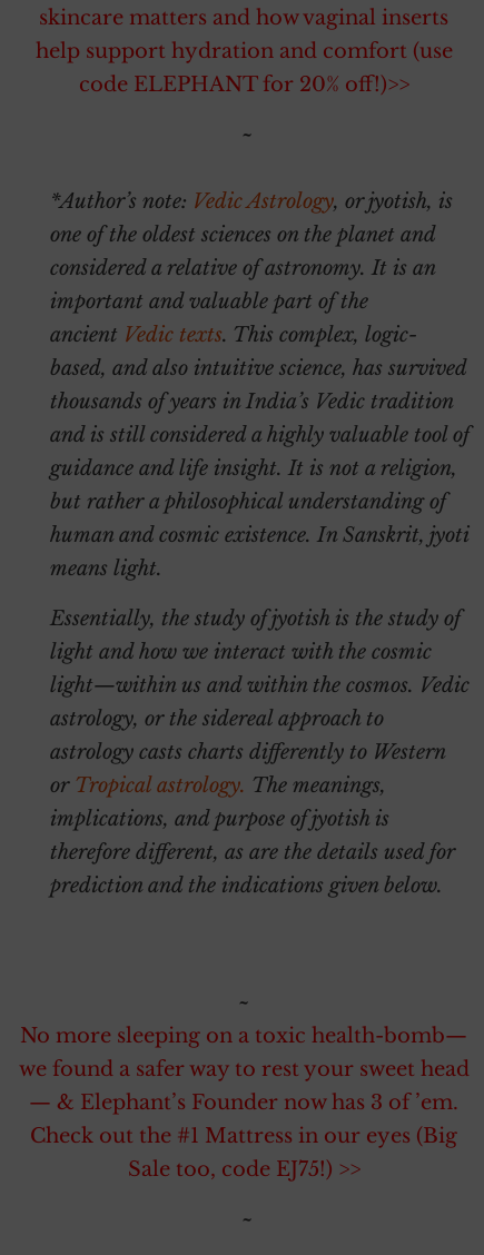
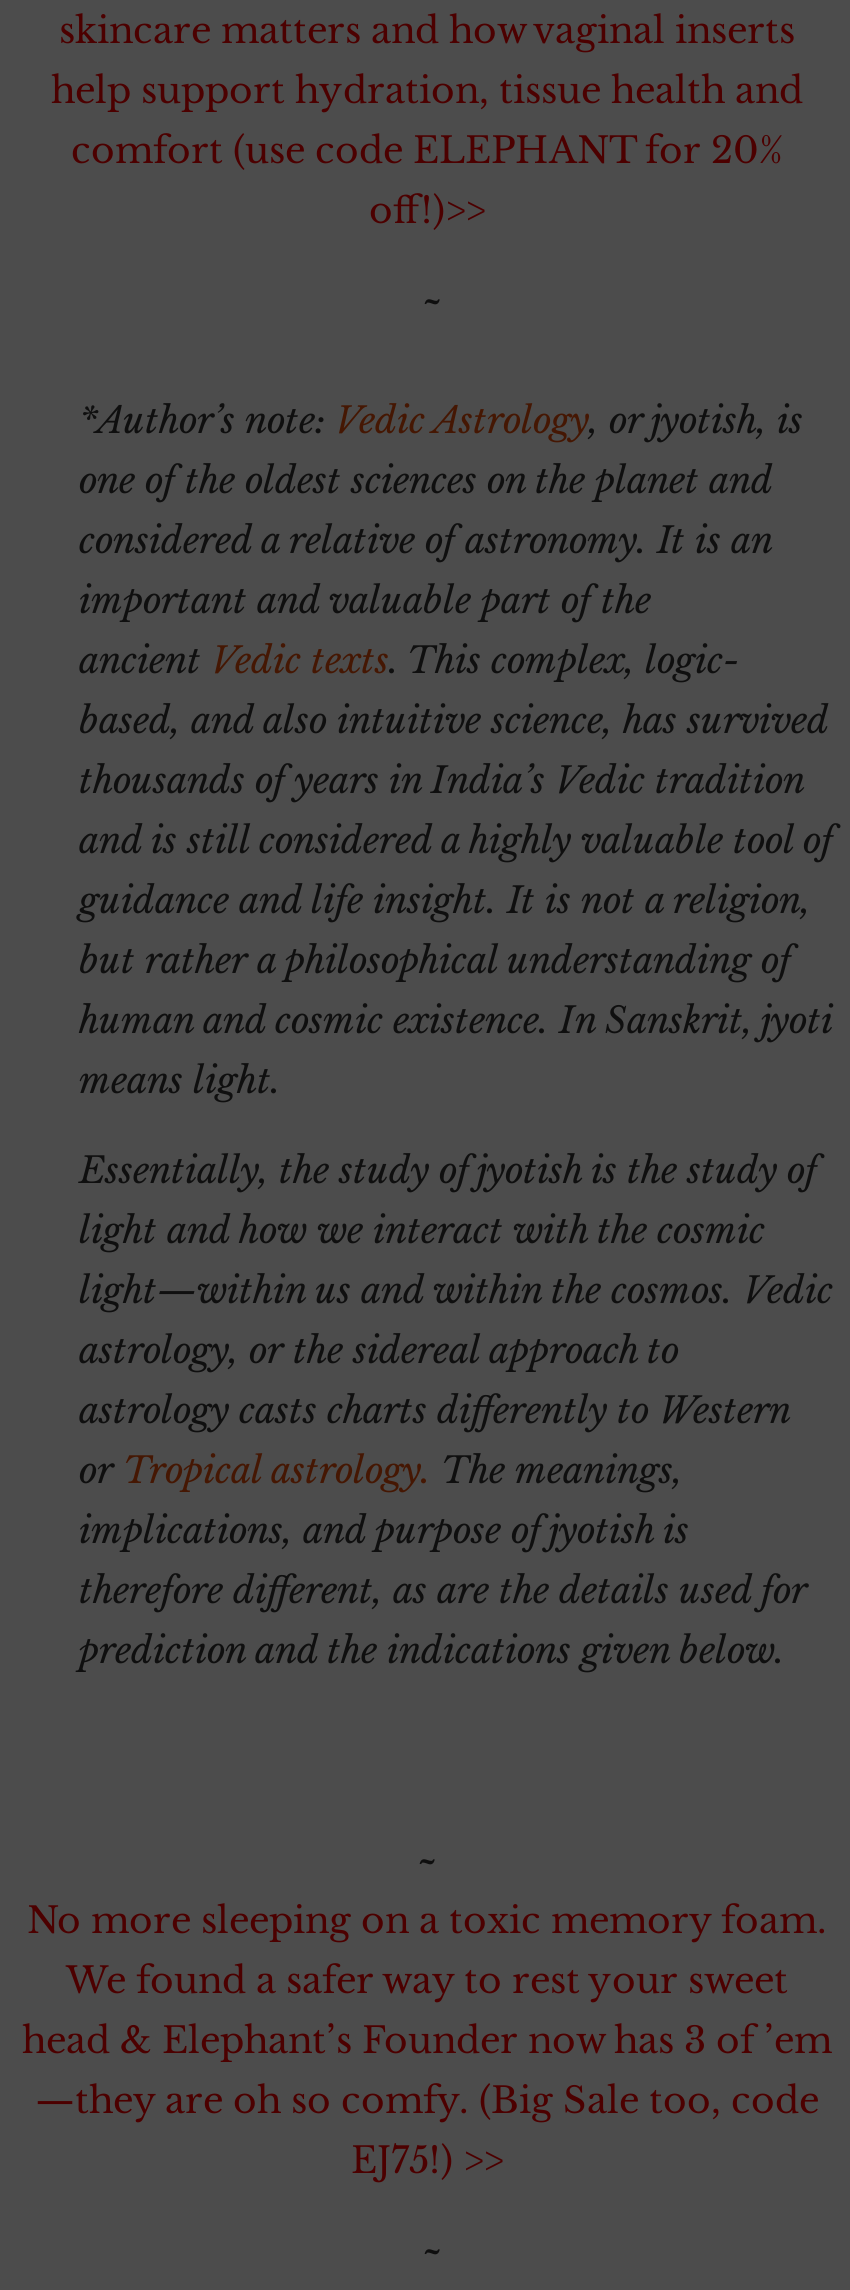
- help support hydration and comfort (use
- code ELEPHANT for 20% off!)>>
+ help support hydration, tissue health and
+ comfort (use code ELEPHANT for 20%
+ off!)>>

- No more sleeping on a toxic health-bomb—
- we found a safer way to rest your sweet head
- — & Elephant’s Founder now has 3 of ’em.
- Check out the #1 Mattress in our eyes (Big
- Sale too, code EJ75!) >>
+ No more sleeping on a toxic memory foam.
+ We found a safer way to rest your sweet
+ head & Elephant’s Founder now has 3 of ’em
+ —they are oh so comfy. (Big Sale too, code
+ EJ75!) >>
